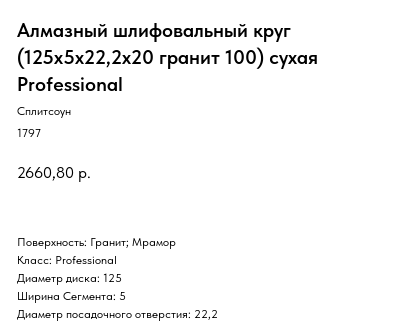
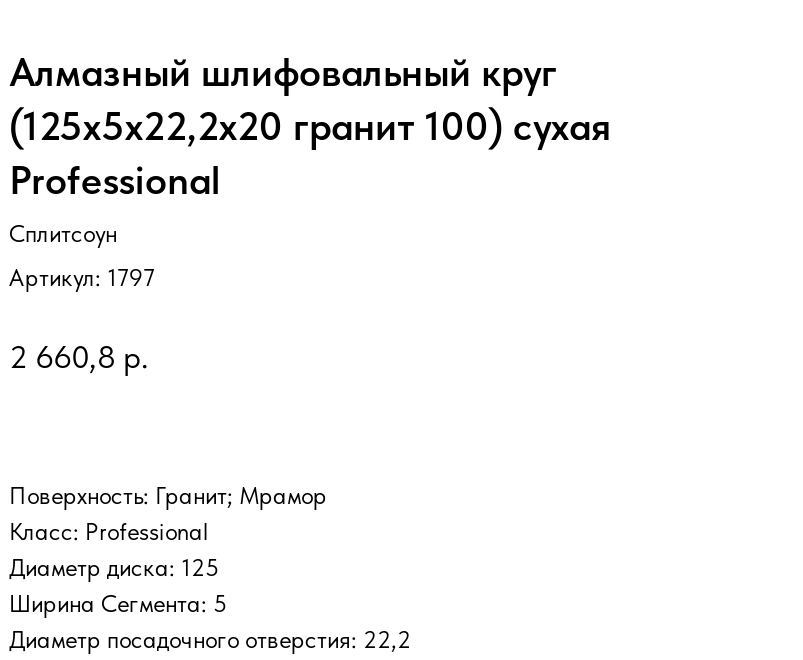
- 1797
+ Артикул: 1797

- 2660,80 р.
+ 2 660,8 р.
